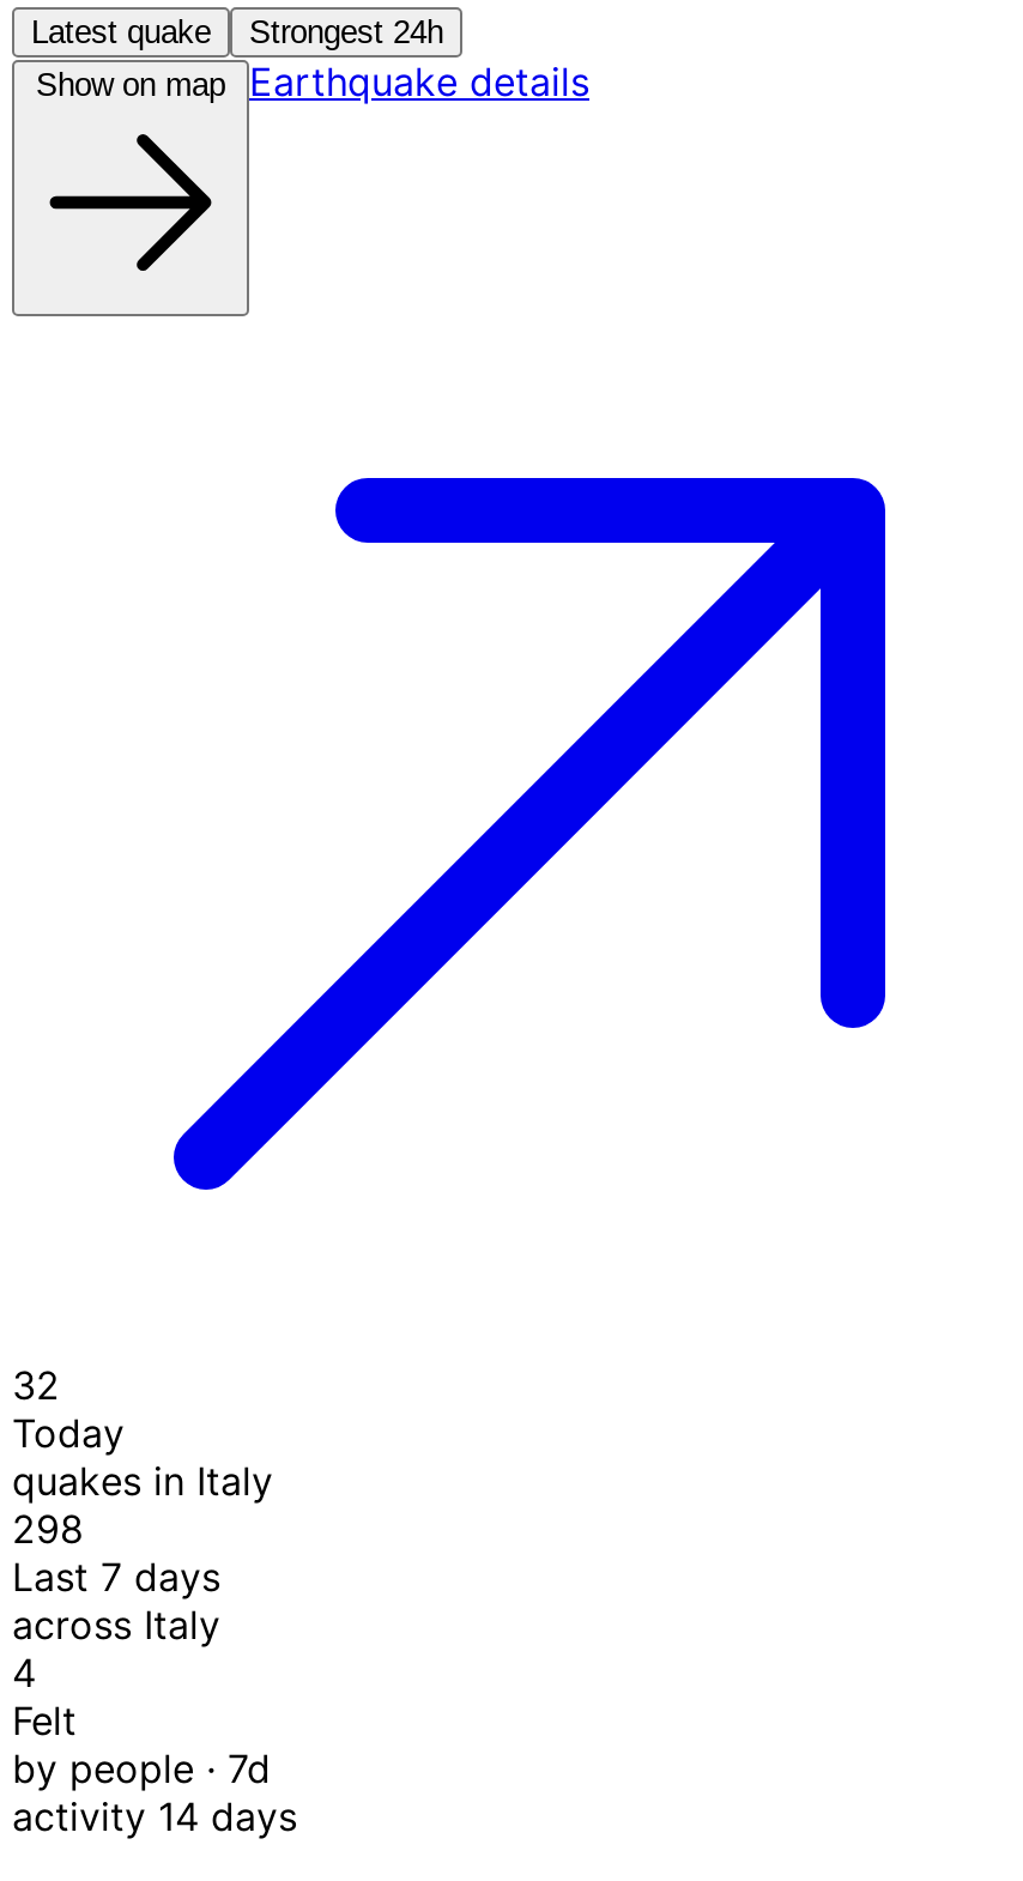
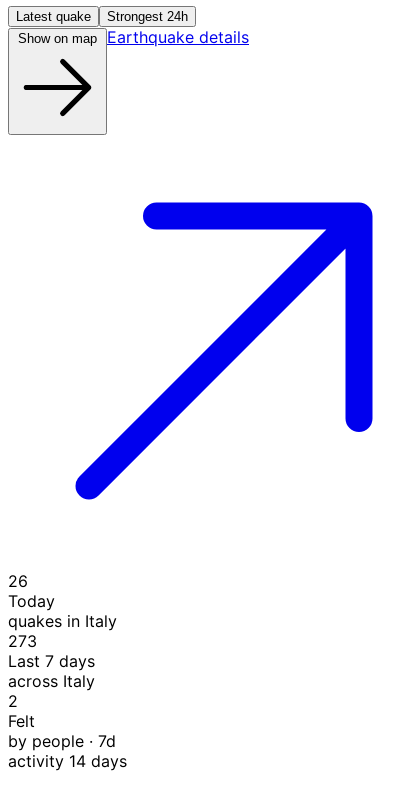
- 32
+ 26

- 298
+ 273

- 4
+ 2
